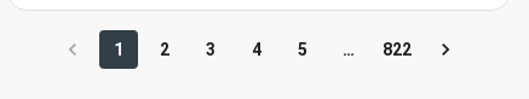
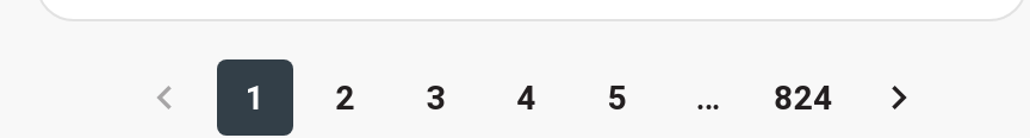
- 822
+ 824
